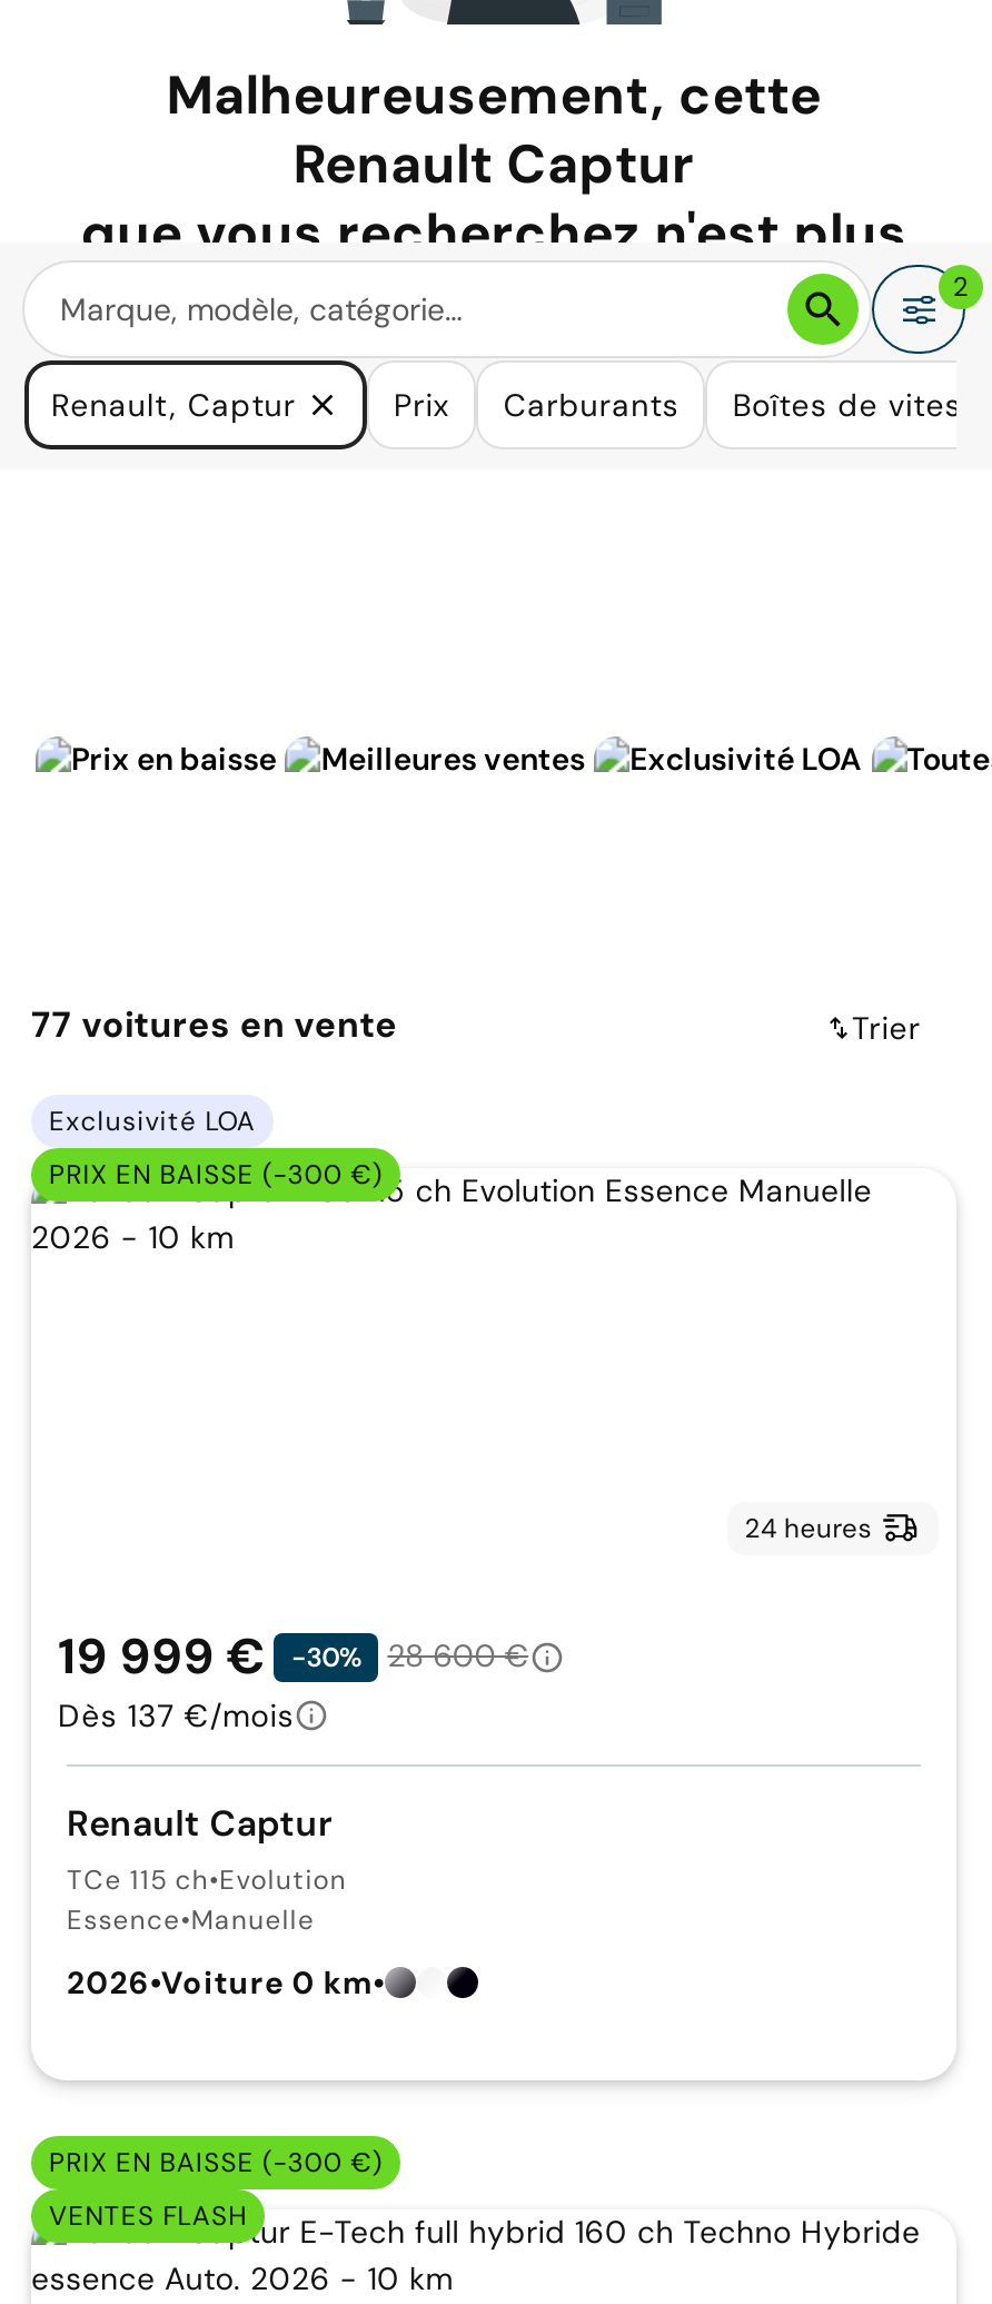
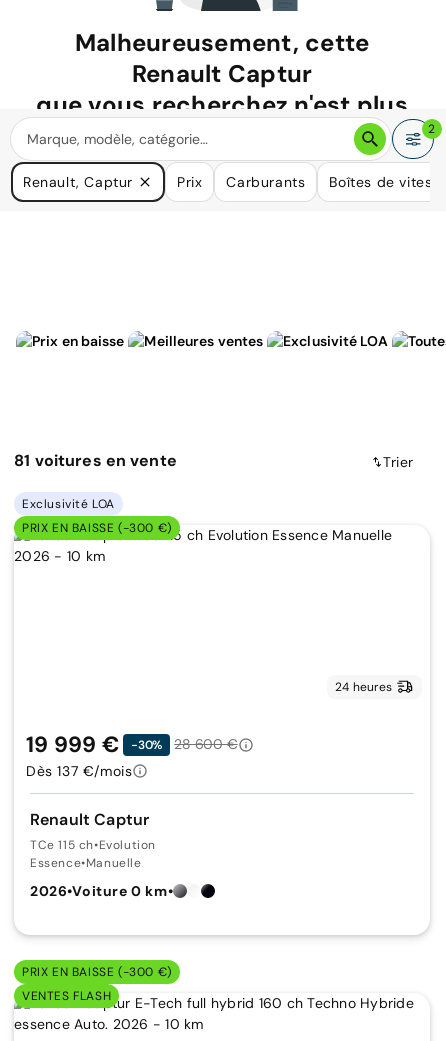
- 77 voitures en vente
+ 81 voitures en vente
